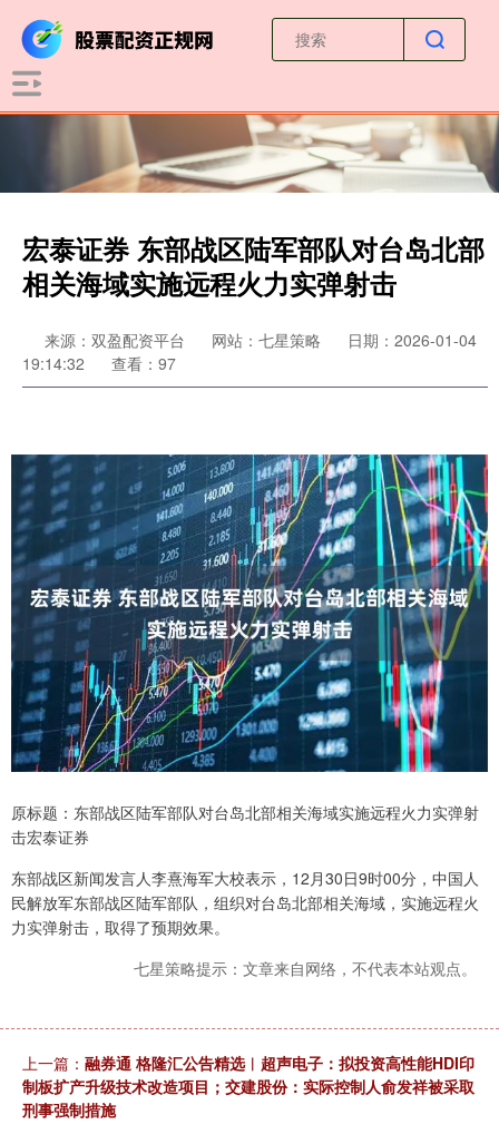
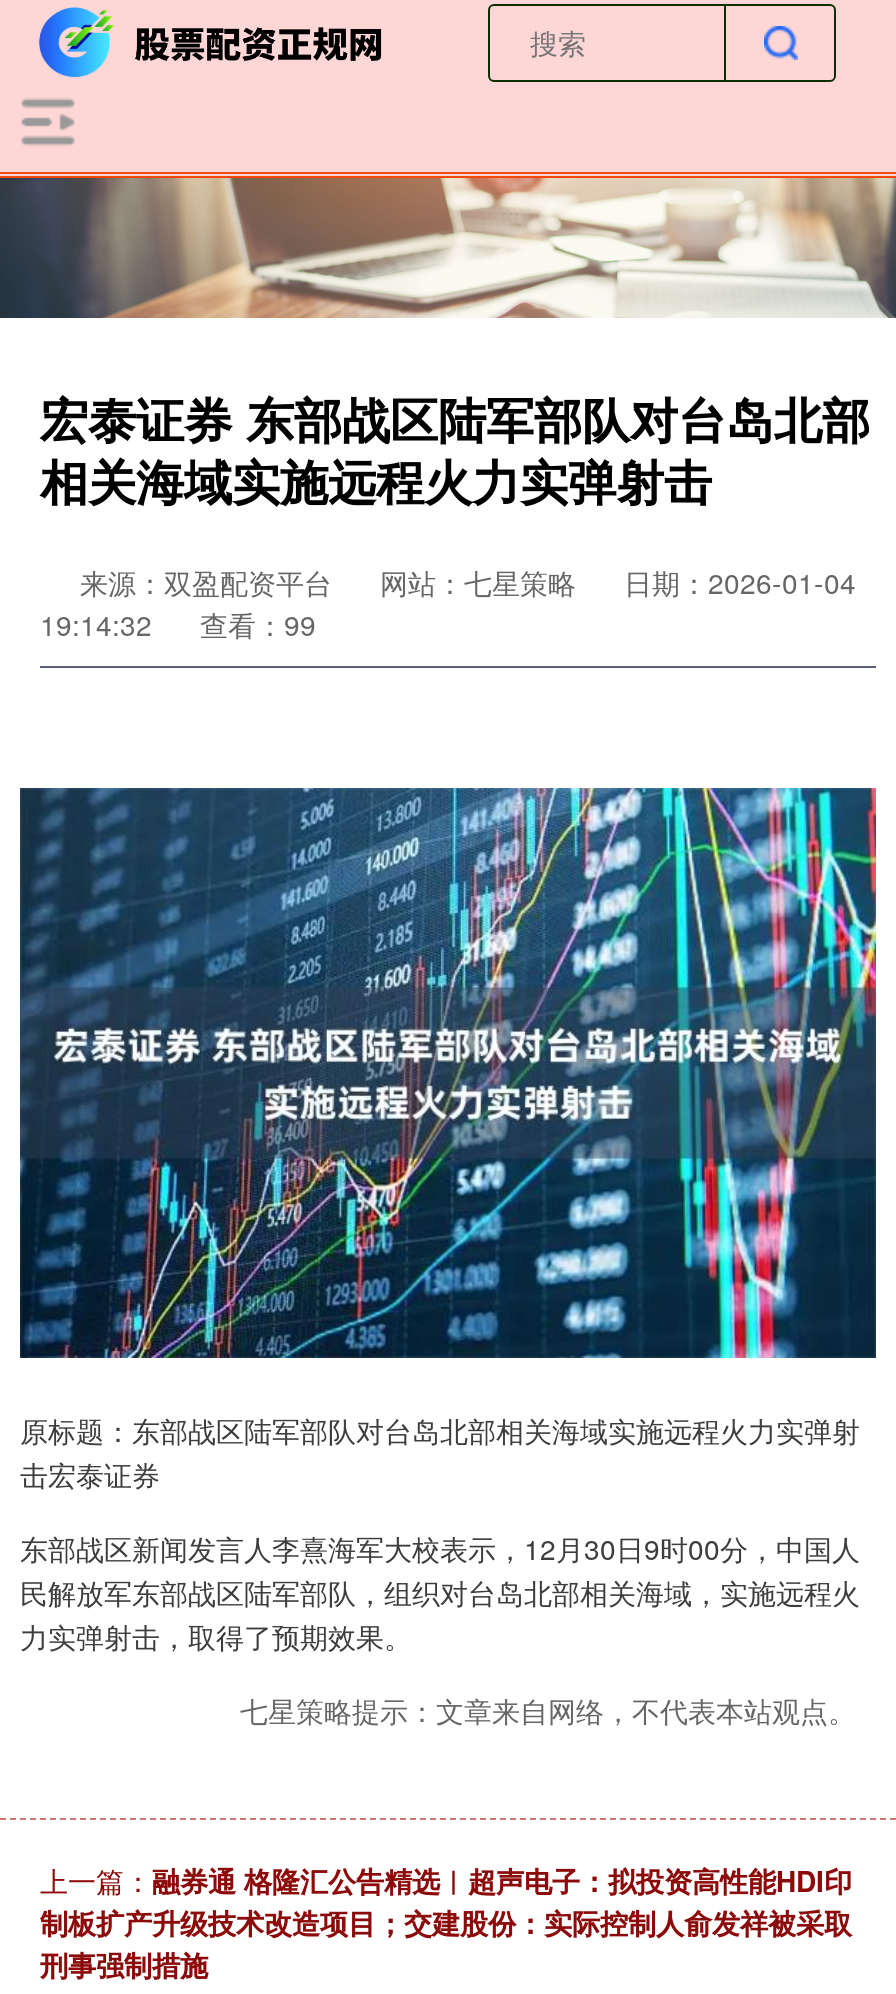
- 19:14:32 查看：97
+ 19:14:32 查看：99
